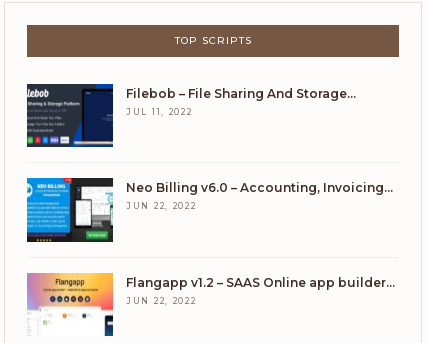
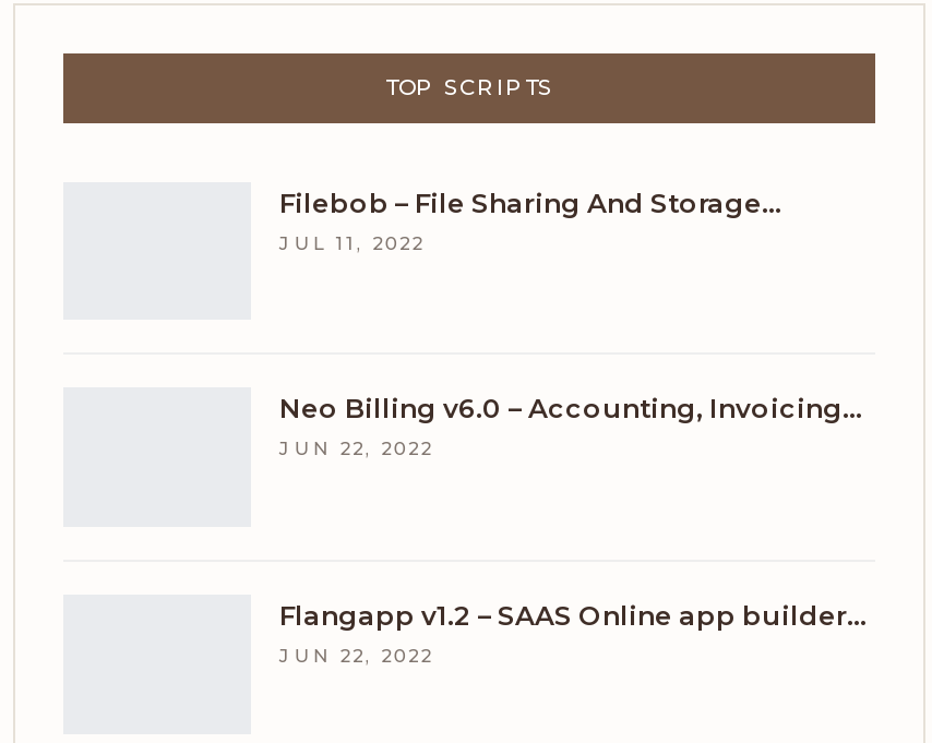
- [image]

- [image]

- [image]
